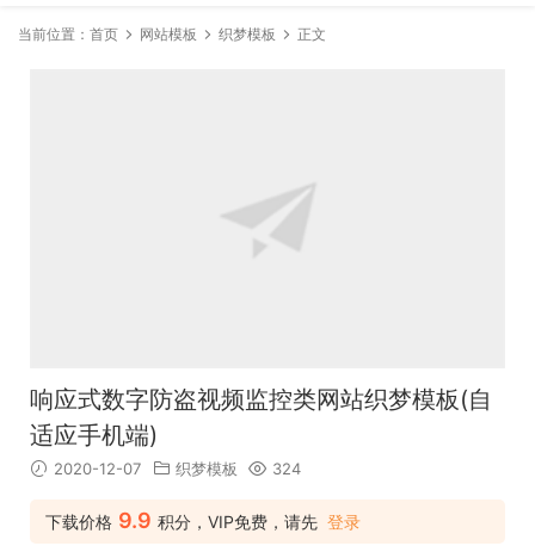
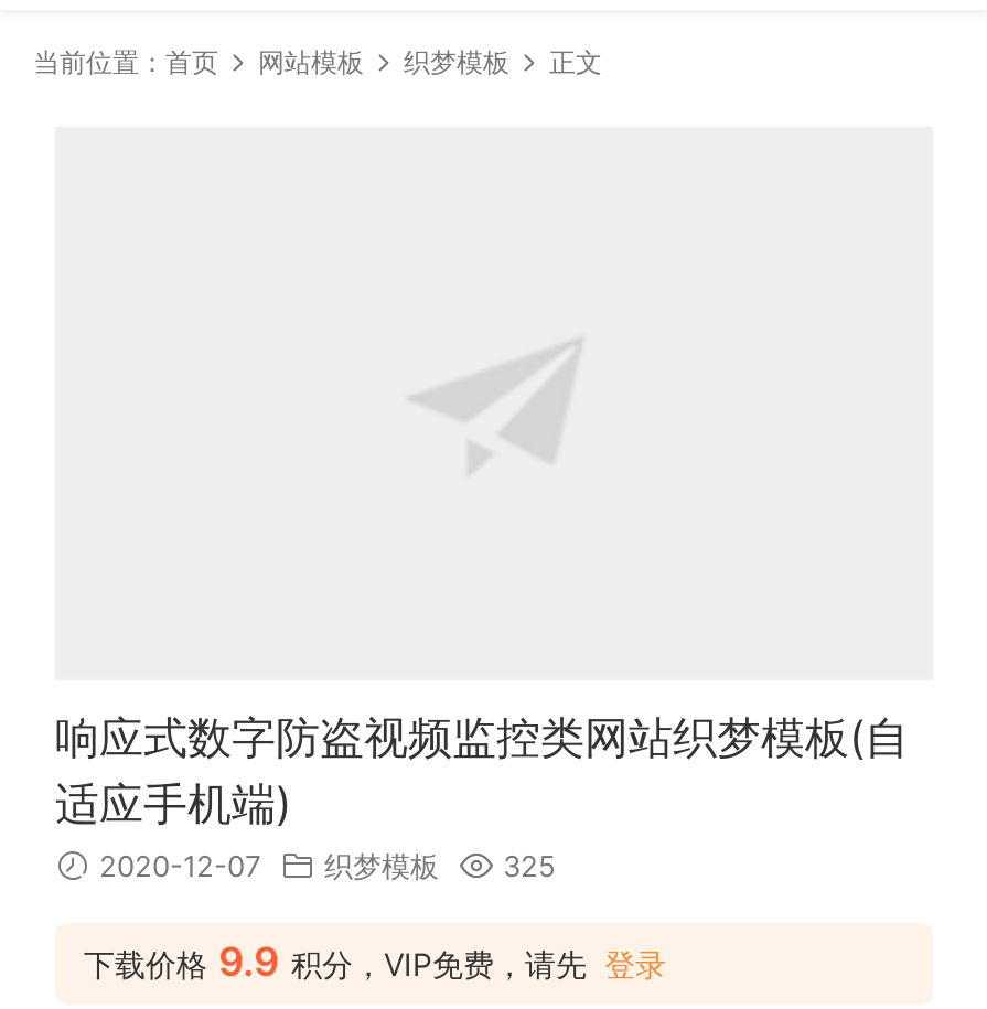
- 2020-12-07 织梦模板 324
+ 2020-12-07 织梦模板 325
